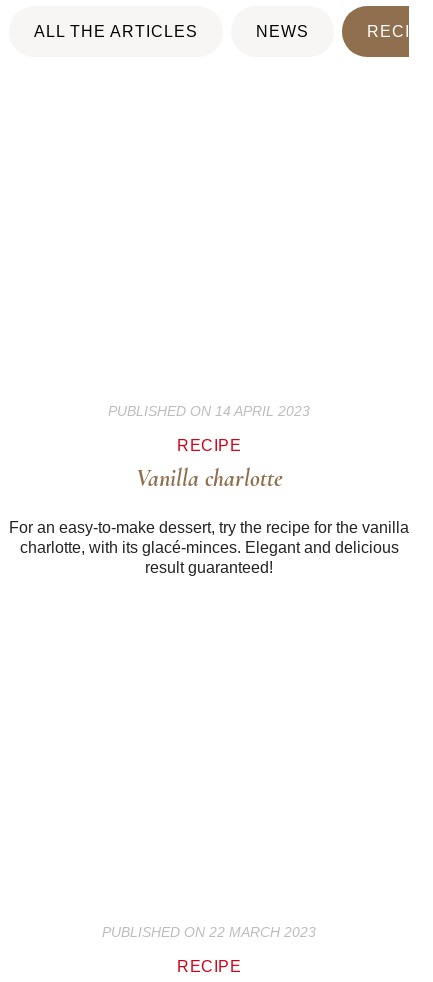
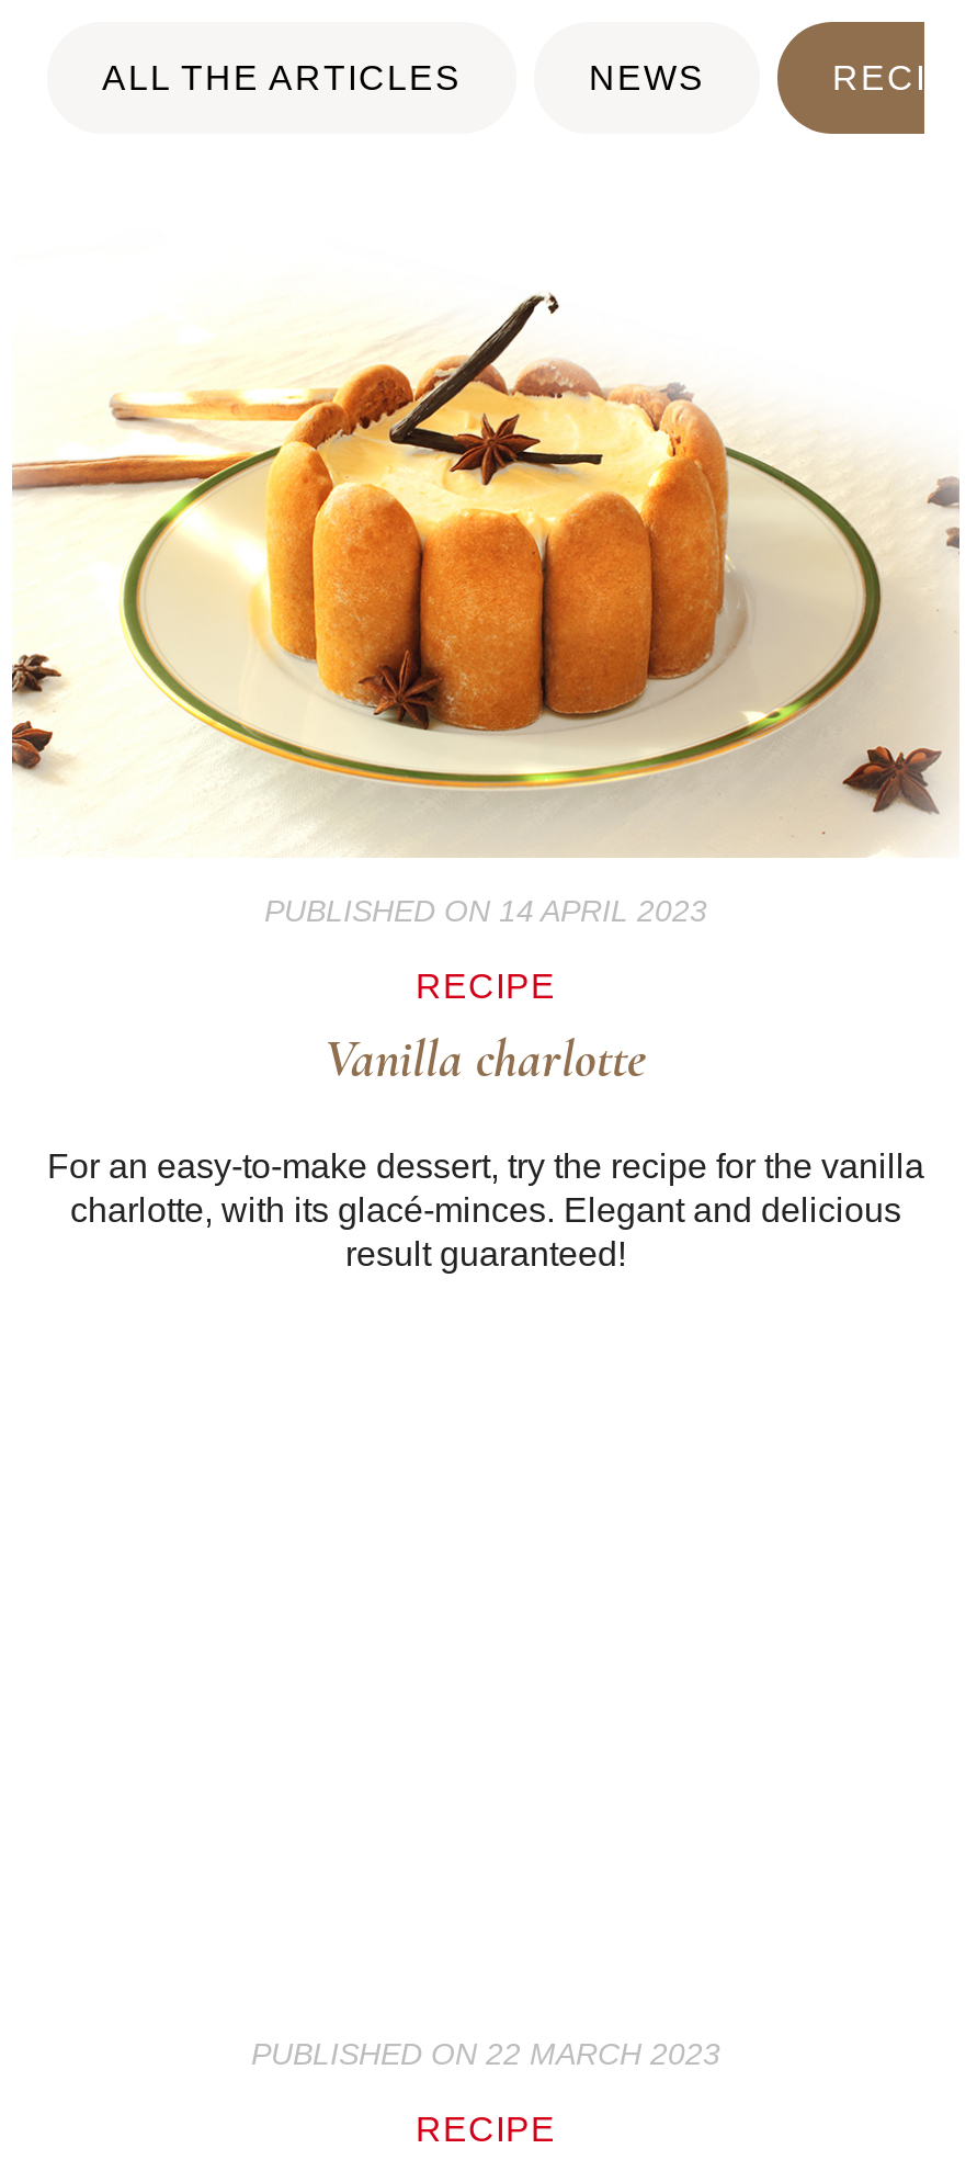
+ [image]
